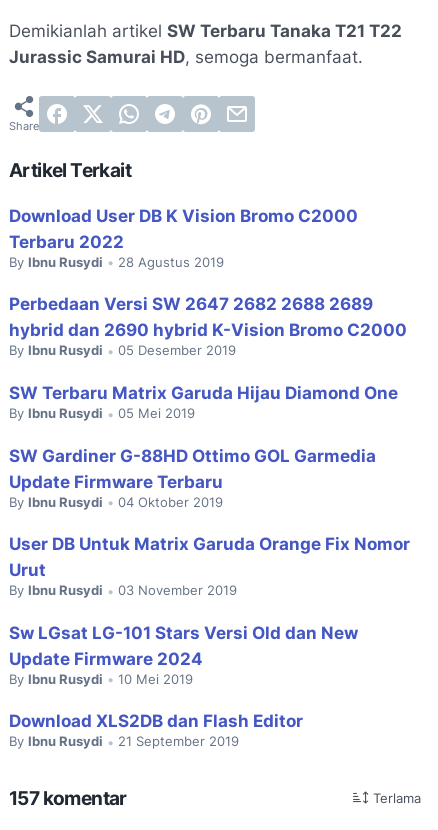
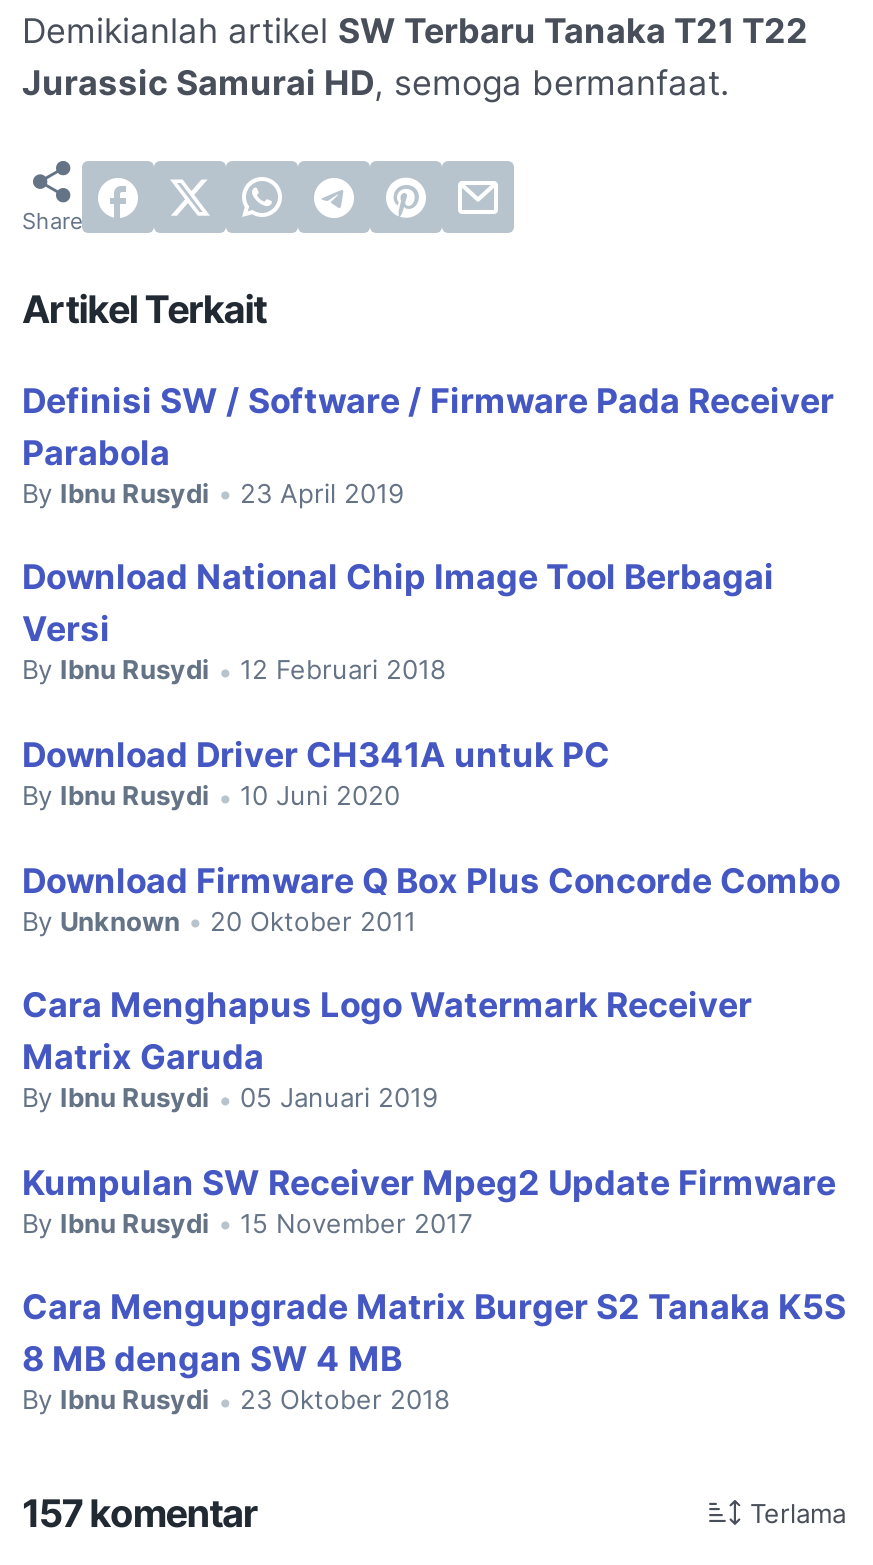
- Download User DB K Vision Bromo C2000
- Terbaru 2022
- By Ibnu Rusydi • 28 Agustus 2019
+ Definisi SW / Software / Firmware Pada Receiver
+ Parabola
+ By Ibnu Rusydi • 23 April 2019

- Perbedaan Versi SW 2647 2682 2688 2689
- hybrid dan 2690 hybrid K-Vision Bromo C2000
- By Ibnu Rusydi • 05 Desember 2019
+ Download National Chip Image Tool Berbagai
+ Versi
+ By Ibnu Rusydi • 12 Februari 2018

- SW Terbaru Matrix Garuda Hijau Diamond One
- By Ibnu Rusydi • 05 Mei 2019
+ Download Driver CH341A untuk PC
+ By Ibnu Rusydi • 10 Juni 2020

- SW Gardiner G-88HD Ottimo GOL Garmedia
- Update Firmware Terbaru
- By Ibnu Rusydi • 04 Oktober 2019
+ Download Firmware Q Box Plus Concorde Combo
+ By Unknown • 20 Oktober 2011

- User DB Untuk Matrix Garuda Orange Fix Nomor
- Urut
- By Ibnu Rusydi • 03 November 2019
+ Cara Menghapus Logo Watermark Receiver
+ Matrix Garuda
+ By Ibnu Rusydi • 05 Januari 2019

- Sw LGsat LG-101 Stars Versi Old dan New
- Update Firmware 2024
- By Ibnu Rusydi • 10 Mei 2019
+ Kumpulan SW Receiver Mpeg2 Update Firmware
+ By Ibnu Rusydi • 15 November 2017

- Download XLS2DB dan Flash Editor
- By Ibnu Rusydi • 21 September 2019
+ Cara Mengupgrade Matrix Burger S2 Tanaka K5S
+ 8 MB dengan SW 4 MB
+ By Ibnu Rusydi • 23 Oktober 2018
